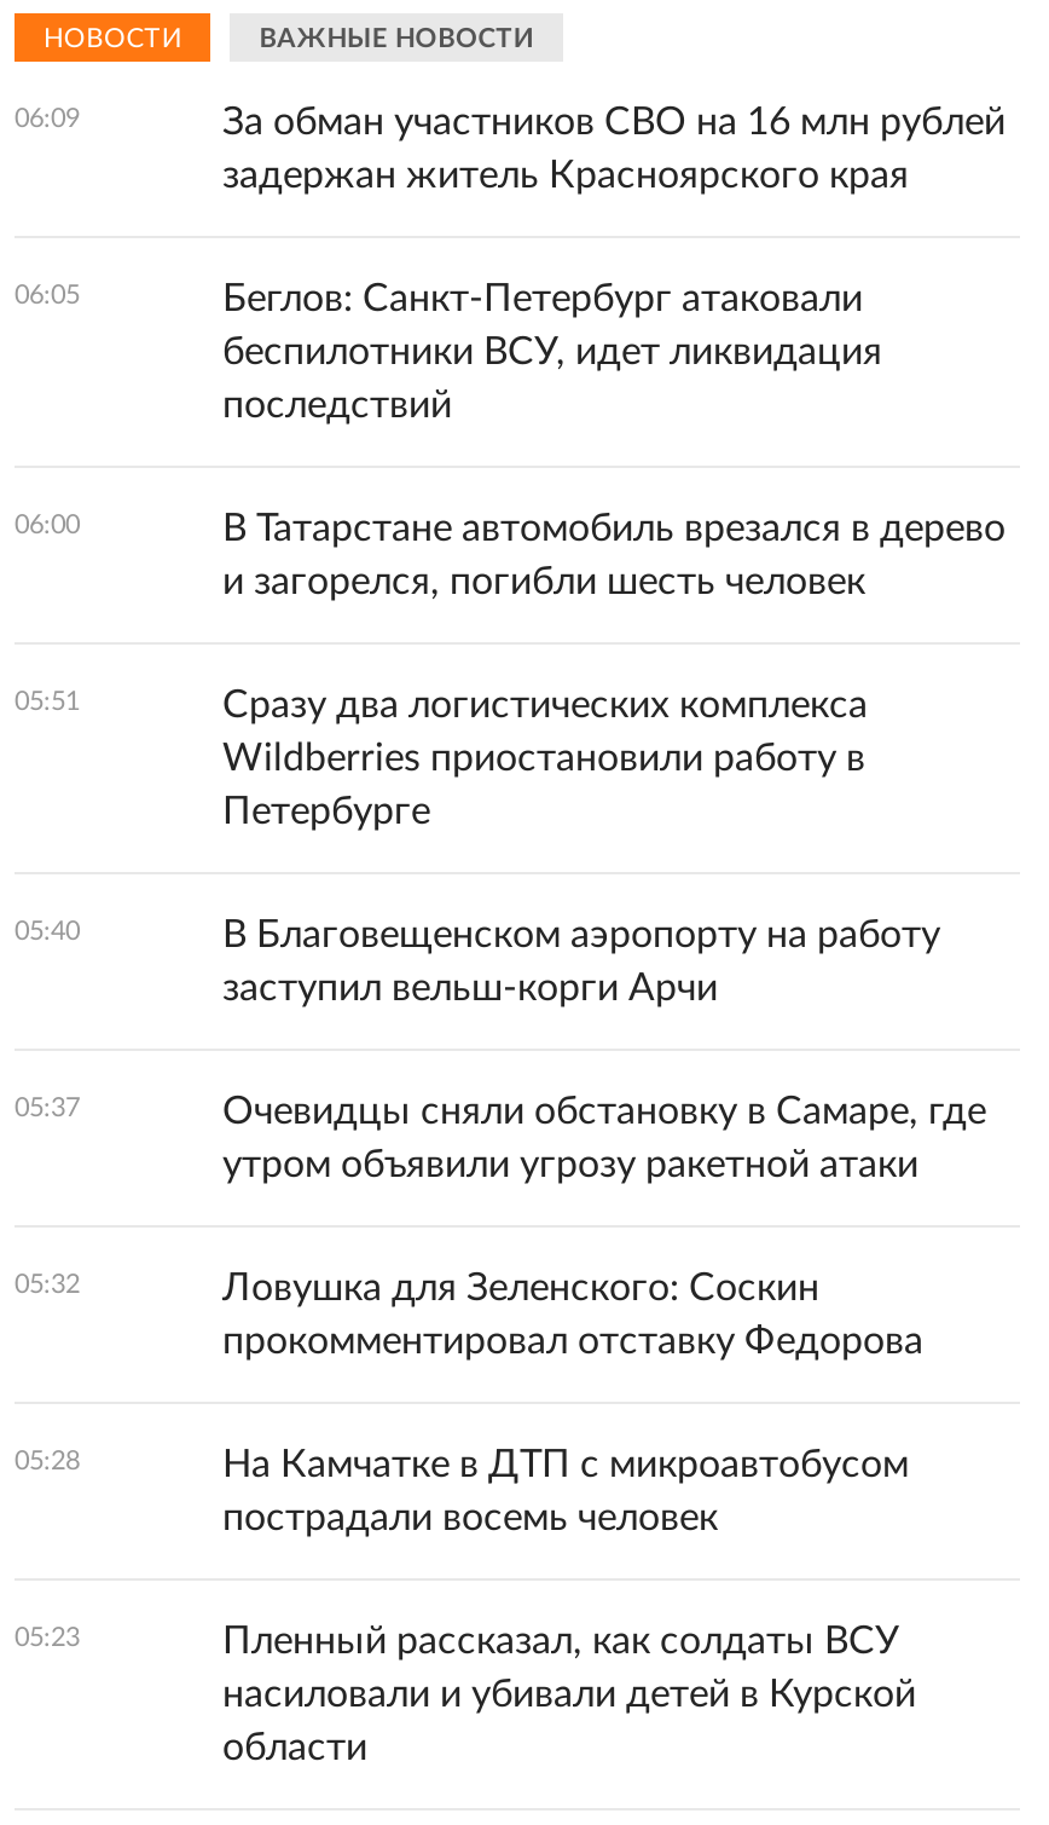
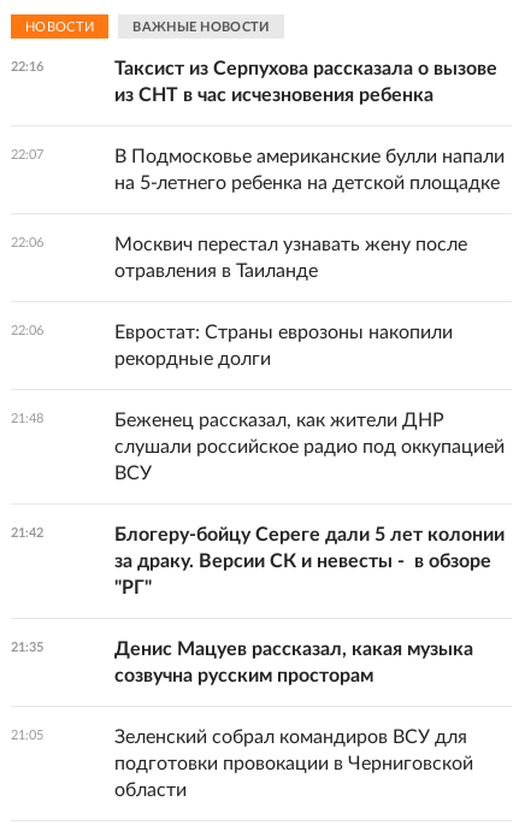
- 06:09
- За обман участников СВО на 16 млн рублей
- задержан житель Красноярского края
- 06:05
- Беглов: Санкт-Петербург атаковали
- беспилотники ВСУ, идет ликвидация
- последствий
- 06:00
- В Татарстане автомобиль врезался в дерево
- и загорелся, погибли шесть человек
- 05:51
- Сразу два логистических комплекса
- Wildberries приостановили работу в
- Петербурге
- 05:40
- В Благовещенском аэропорту на работу
- заступил вельш-корги Арчи
- 05:37
- Очевидцы сняли обстановку в Самаре, где
- утром объявили угрозу ракетной атаки
- 05:32
- Ловушка для Зеленского: Соскин
- прокомментировал отставку Федорова
- 05:28
- На Камчатке в ДТП с микроавтобусом
- пострадали восемь человек
- 05:23
- Пленный рассказал, как солдаты ВСУ
- насиловали и убивали детей в Курской
+ 22:16
+ Таксист из Серпухова рассказала о вызове
+ из СНТ в час исчезновения ребенка
+ 22:07
+ В Подмосковье американские булли напали
+ на 5-летнего ребенка на детской площадке
+ 22:06
+ Москвич перестал узнавать жену после
+ отравления в Таиланде
+ 22:06
+ Евростат: Страны еврозоны накопили
+ рекордные долги
+ 21:48
+ Беженец рассказал, как жители ДНР
+ слушали российское радио под оккупацией
+ ВСУ
+ 21:42
+ Блогеру-бойцу Сереге дали 5 лет колонии
+ за драку. Версии СК и невесты - в обзоре
+ "РГ"
+ 21:35
+ Денис Мацуев рассказал, какая музыка
+ созвучна русским просторам
+ 21:05
+ Зеленский собрал командиров ВСУ для
+ подготовки провокации в Черниговской
